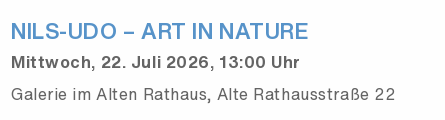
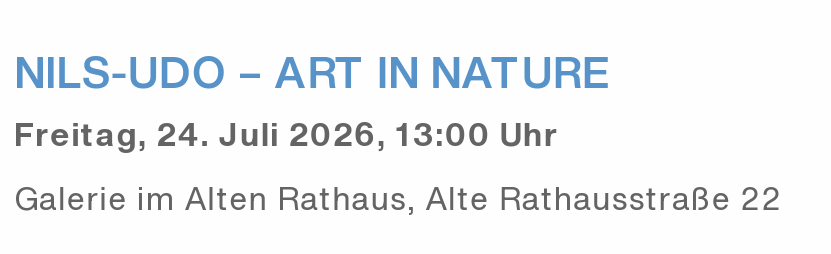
- Mittwoch, 22. Juli 2026, 13:00 Uhr
+ Freitag, 24. Juli 2026, 13:00 Uhr
